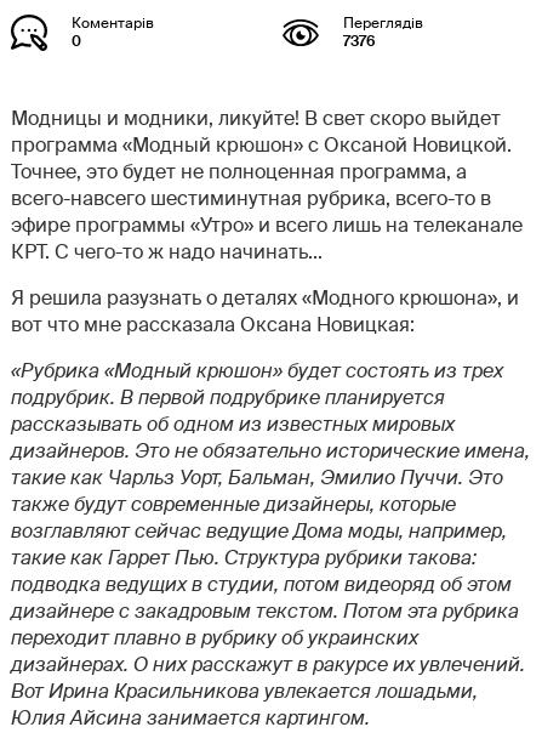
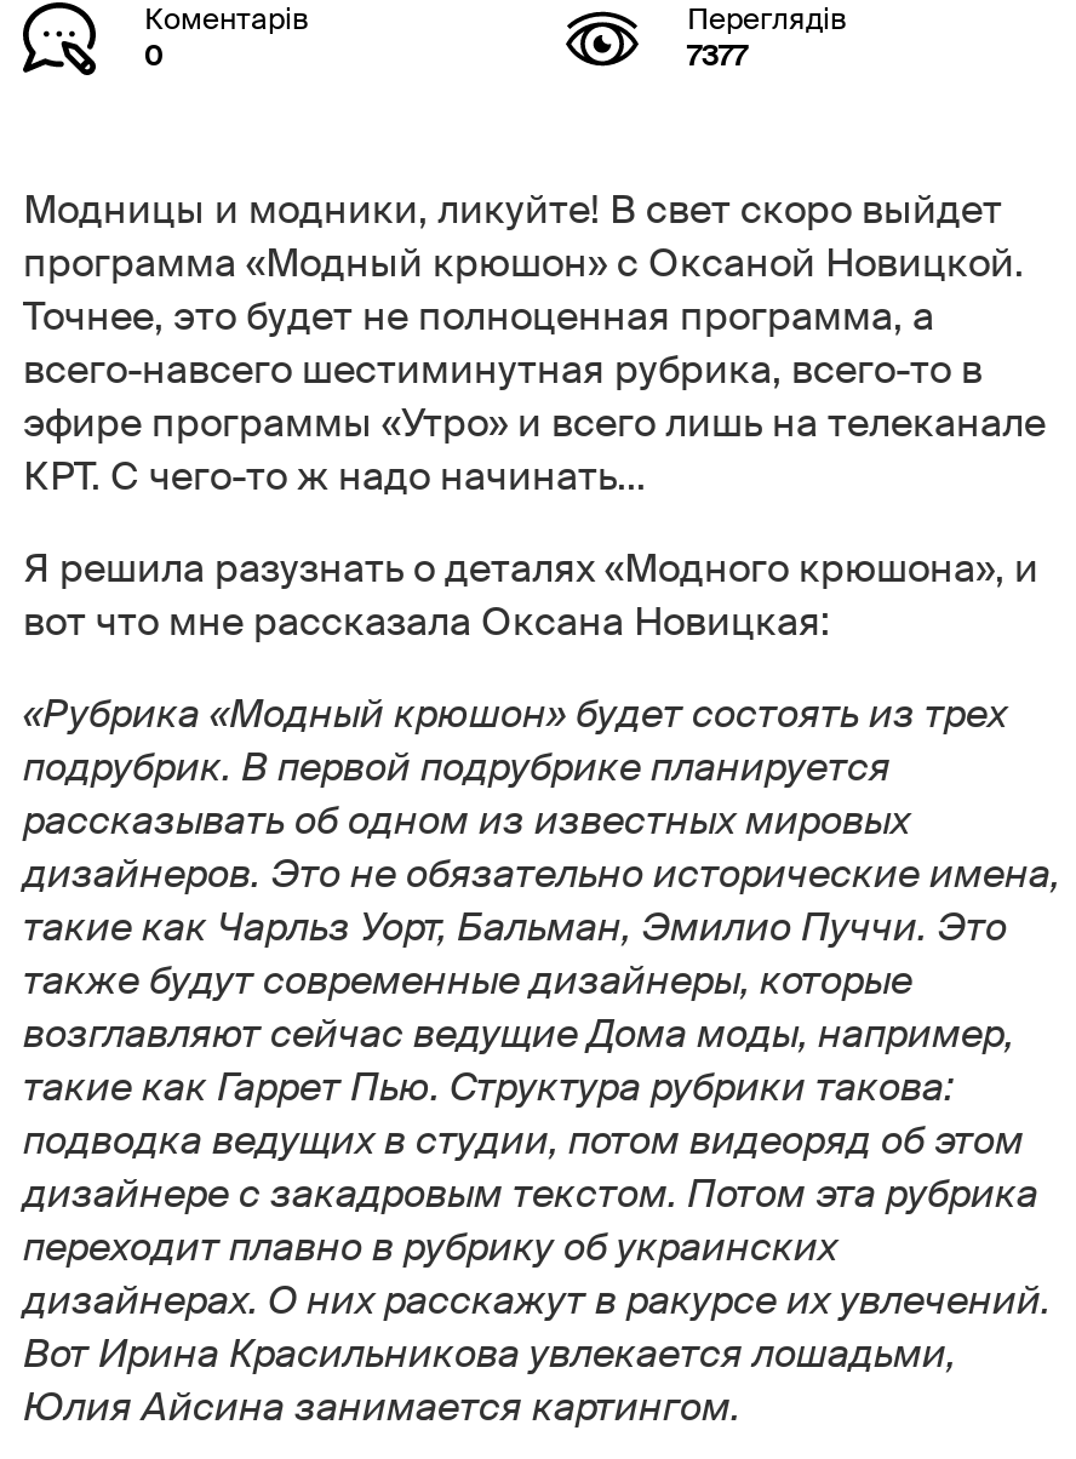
- 7376
+ 7377
